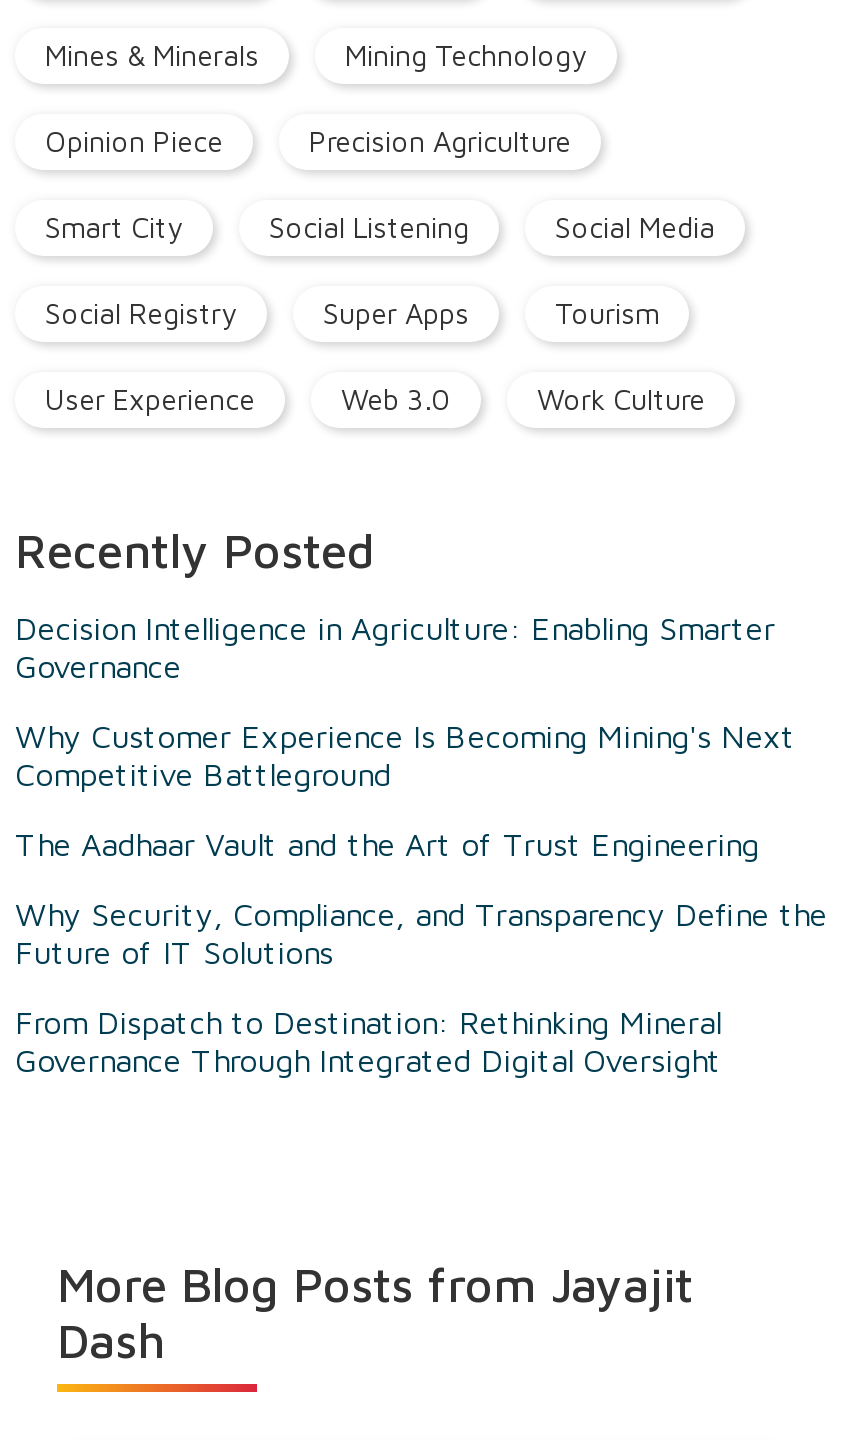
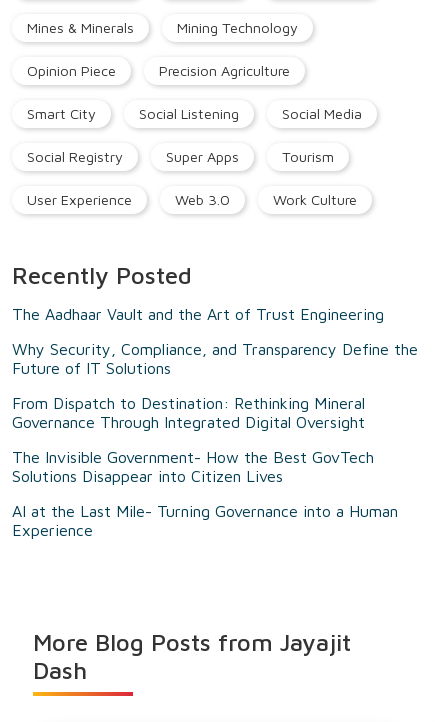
- Decision Intelligence in Agriculture: Enabling Smarter
- Governance
- Why Customer Experience Is Becoming Mining's Next
- Competitive Battleground

moved up: The Aadhaar Vault and the Art of Trust Engineering | Why Security, Compliance, and Transparency Define the | Future of IT Solutions | From Dispatch to Destination: Rethinking Mineral | Governance Through Integrated Digital Oversight

+ The Invisible Government- How the Best GovTech
+ Solutions Disappear into Citizen Lives
+ AI at the Last Mile- Turning Governance into a Human
+ Experience
